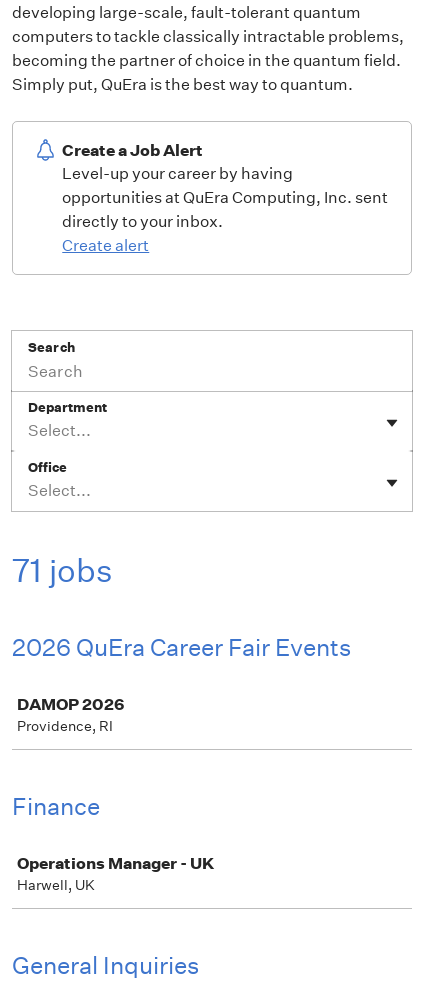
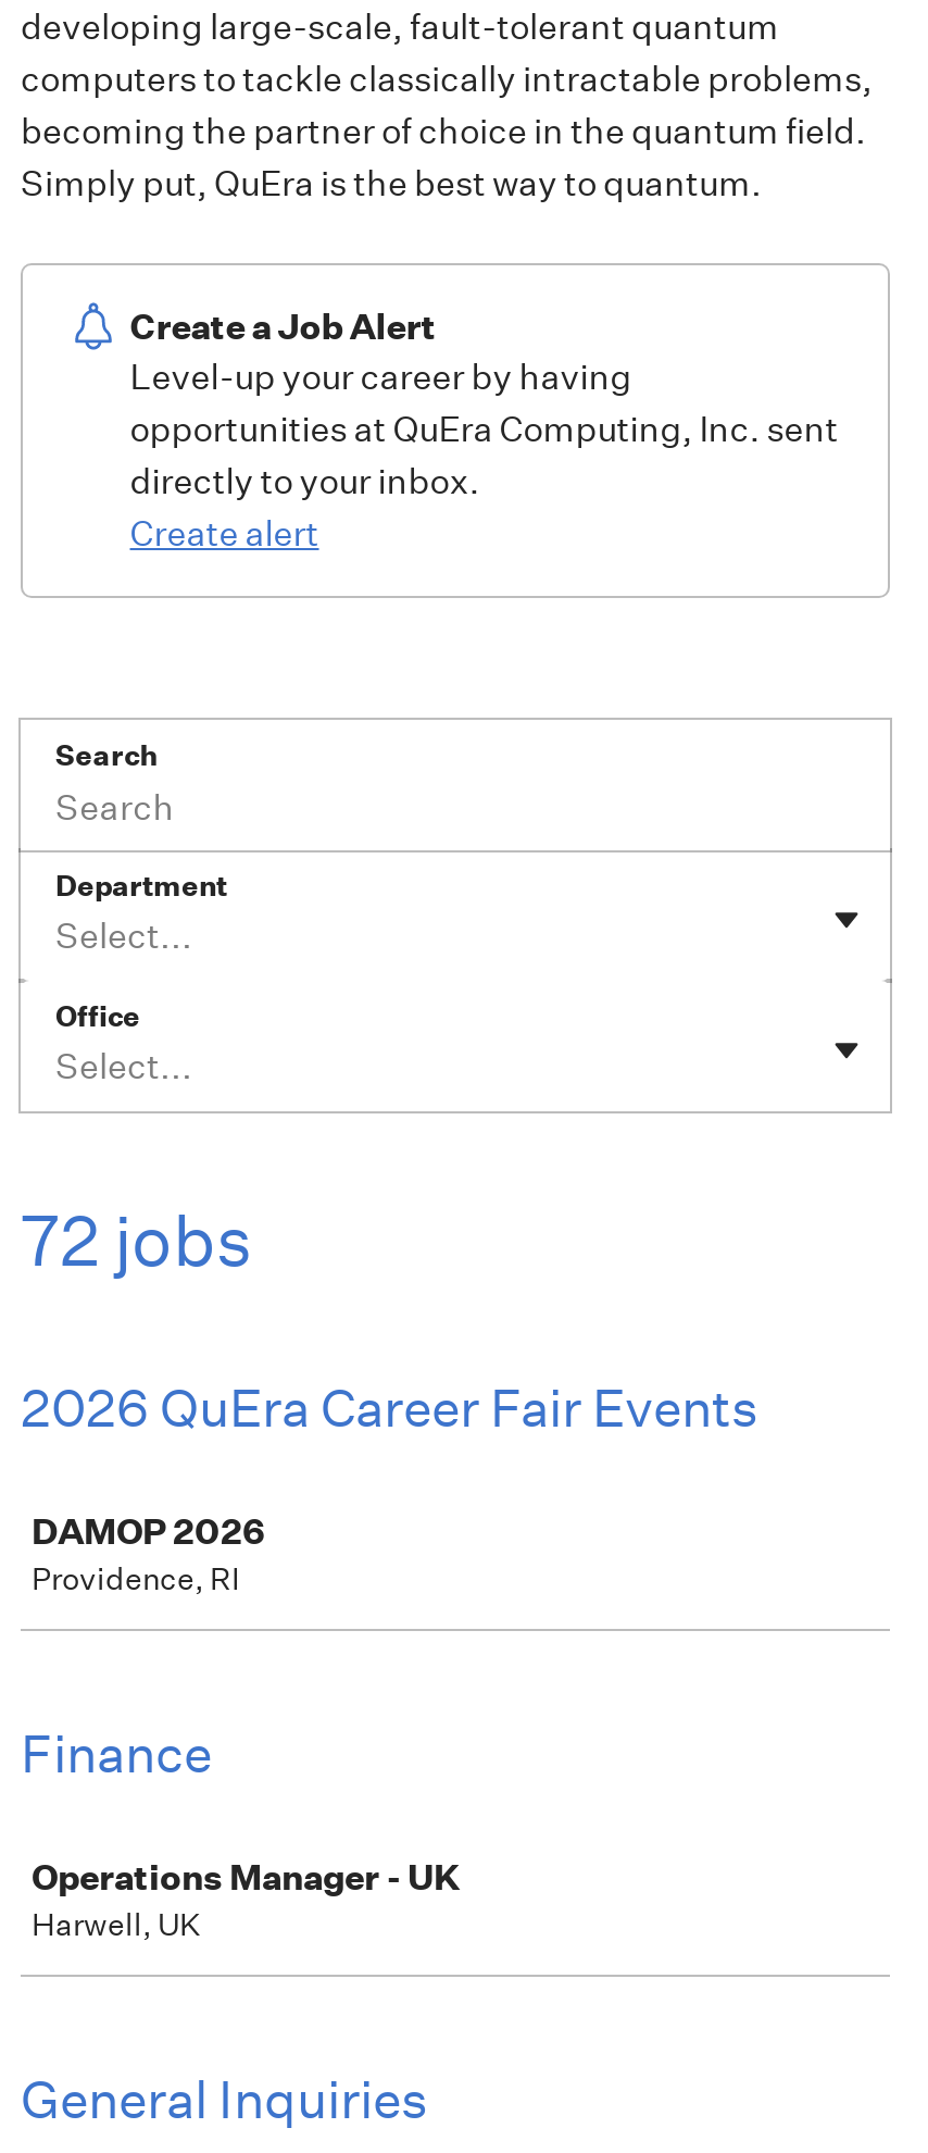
- 71 jobs
+ 72 jobs
